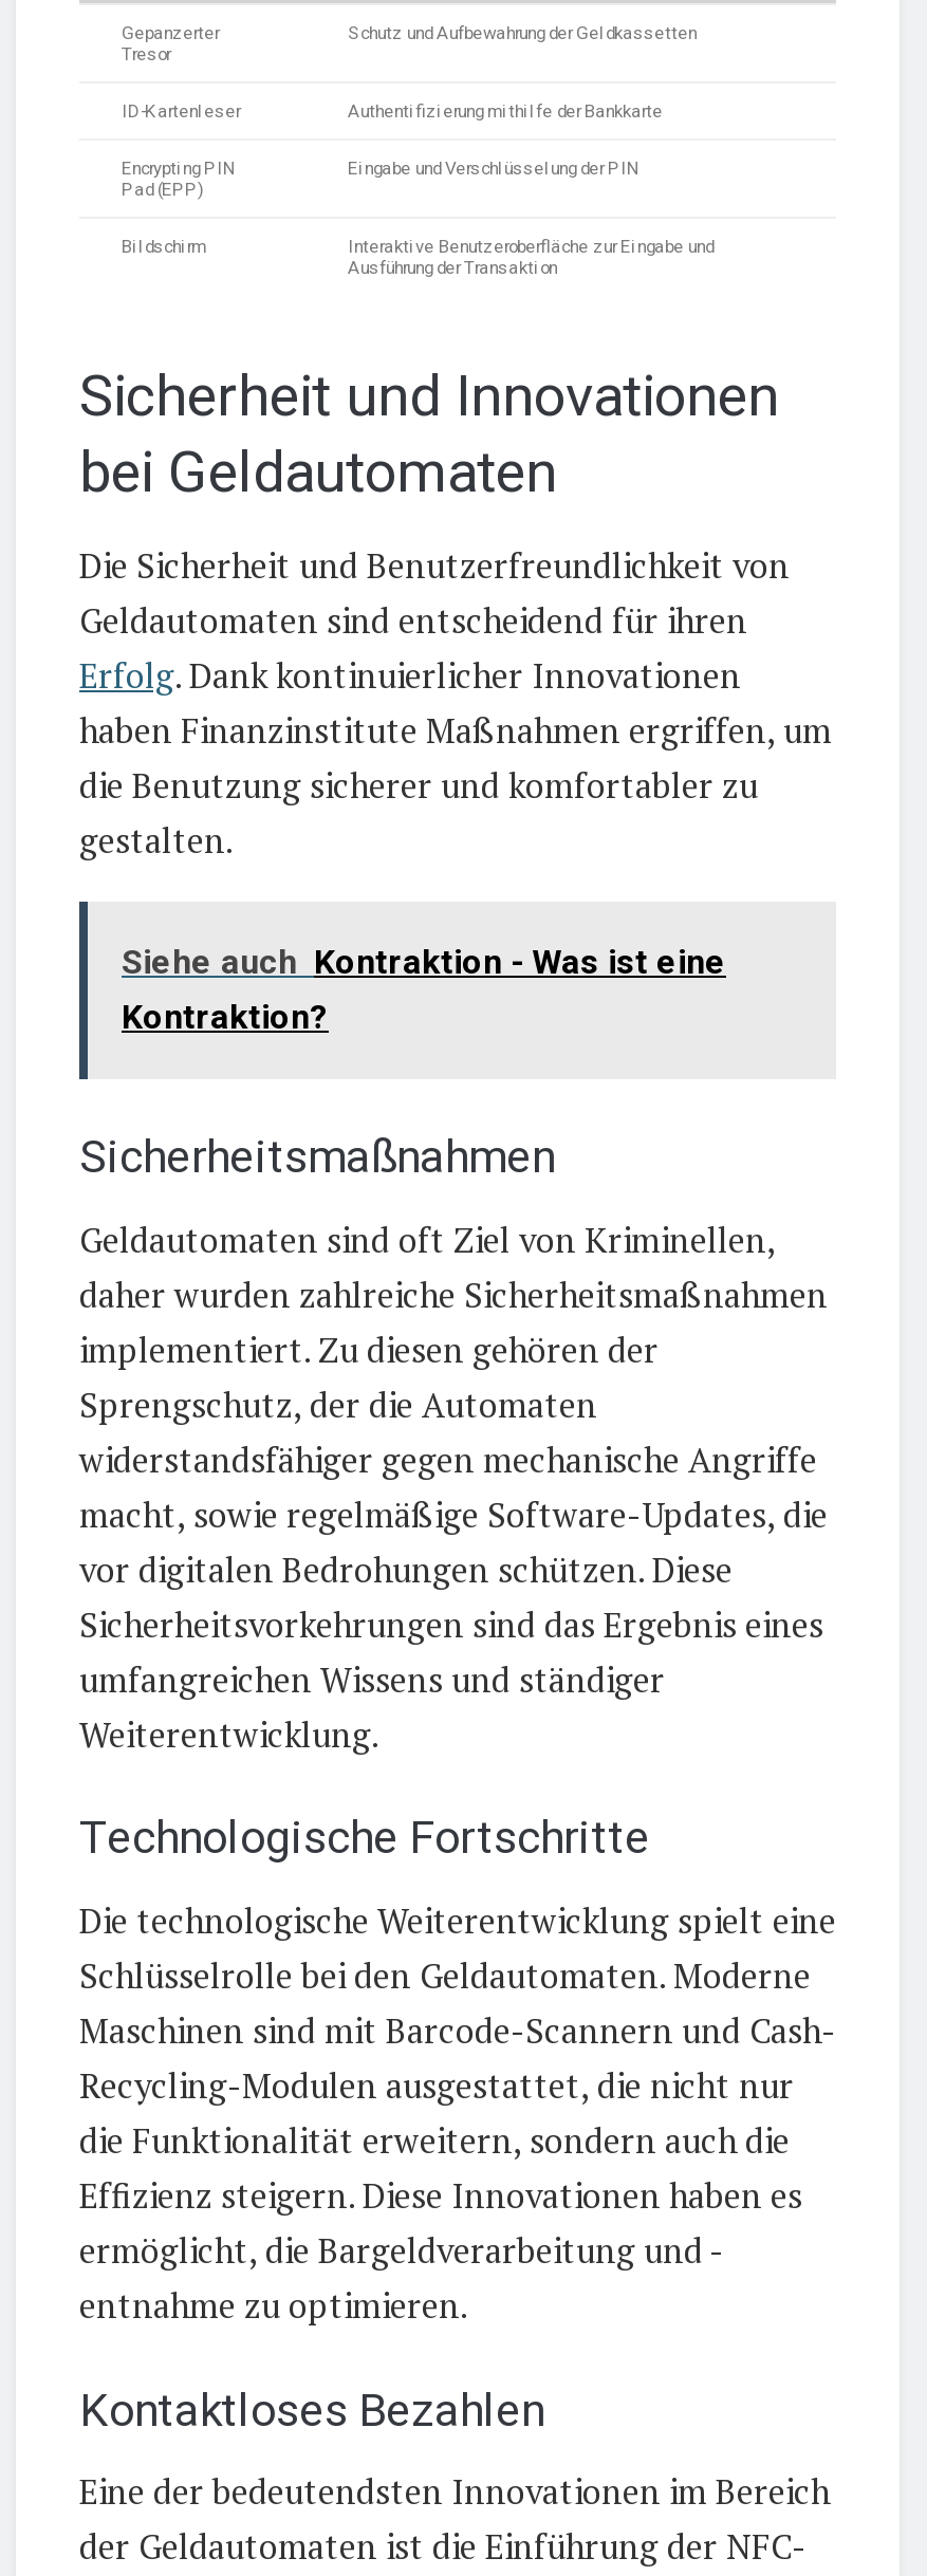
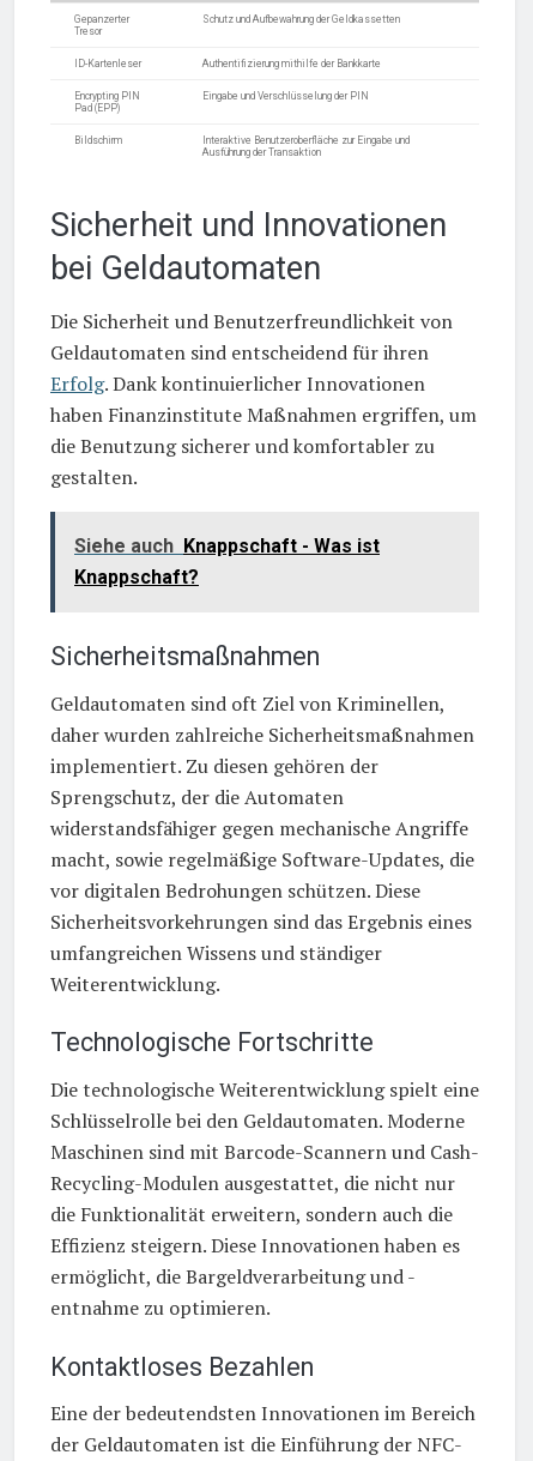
- Siehe auch Kontraktion - Was ist eine
- Kontraktion?
+ Siehe auch Knappschaft - Was ist
+ Knappschaft?
